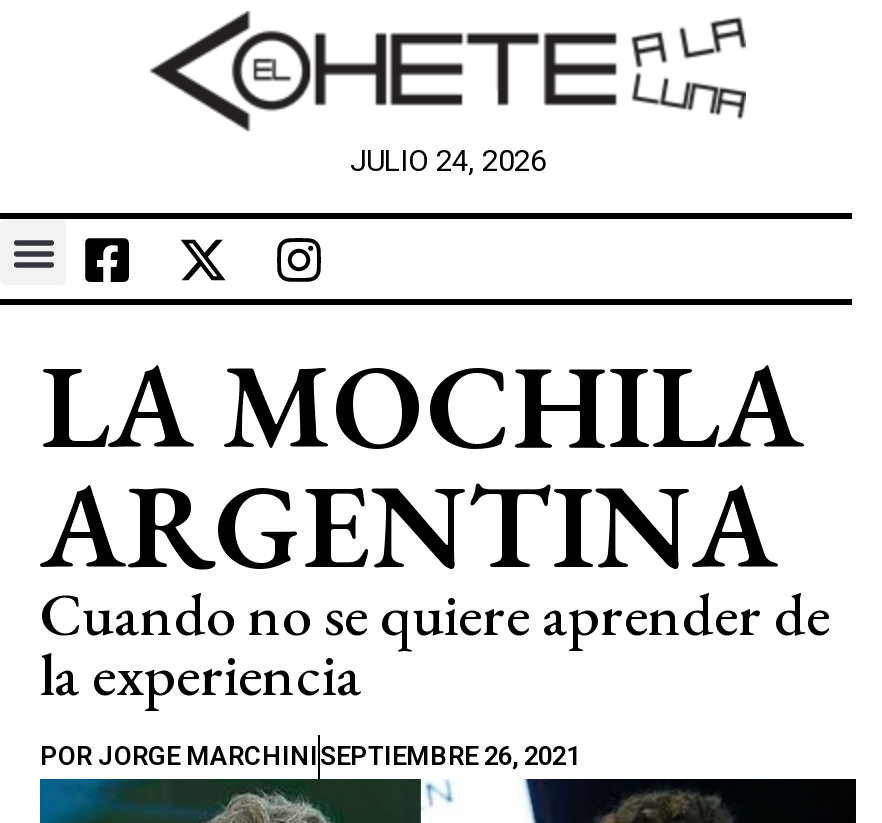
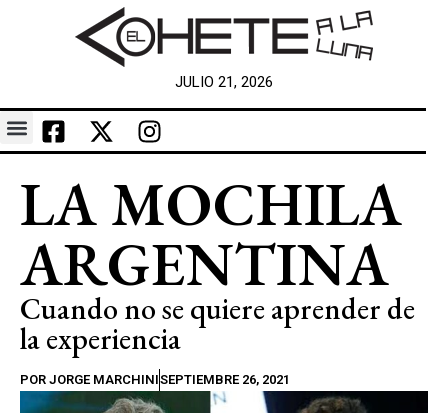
- JULIO 24, 2026
+ JULIO 21, 2026
